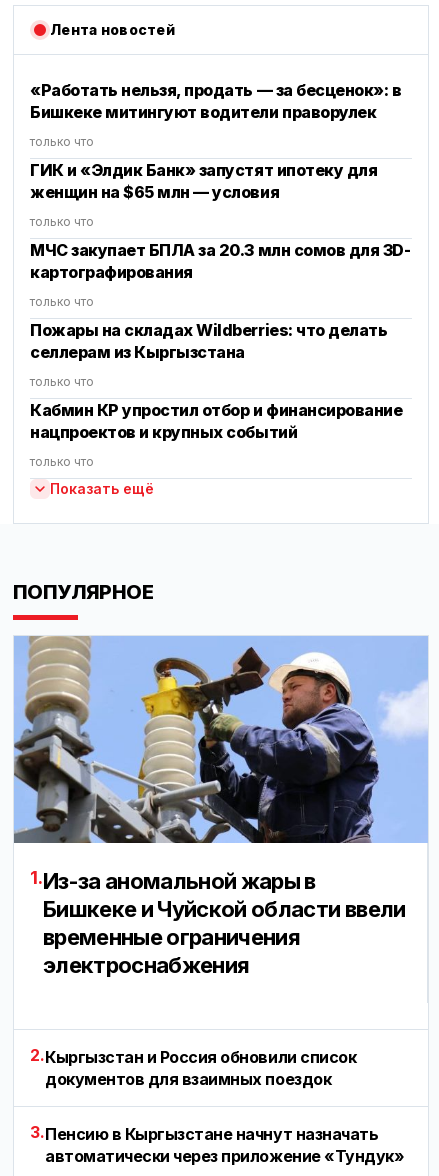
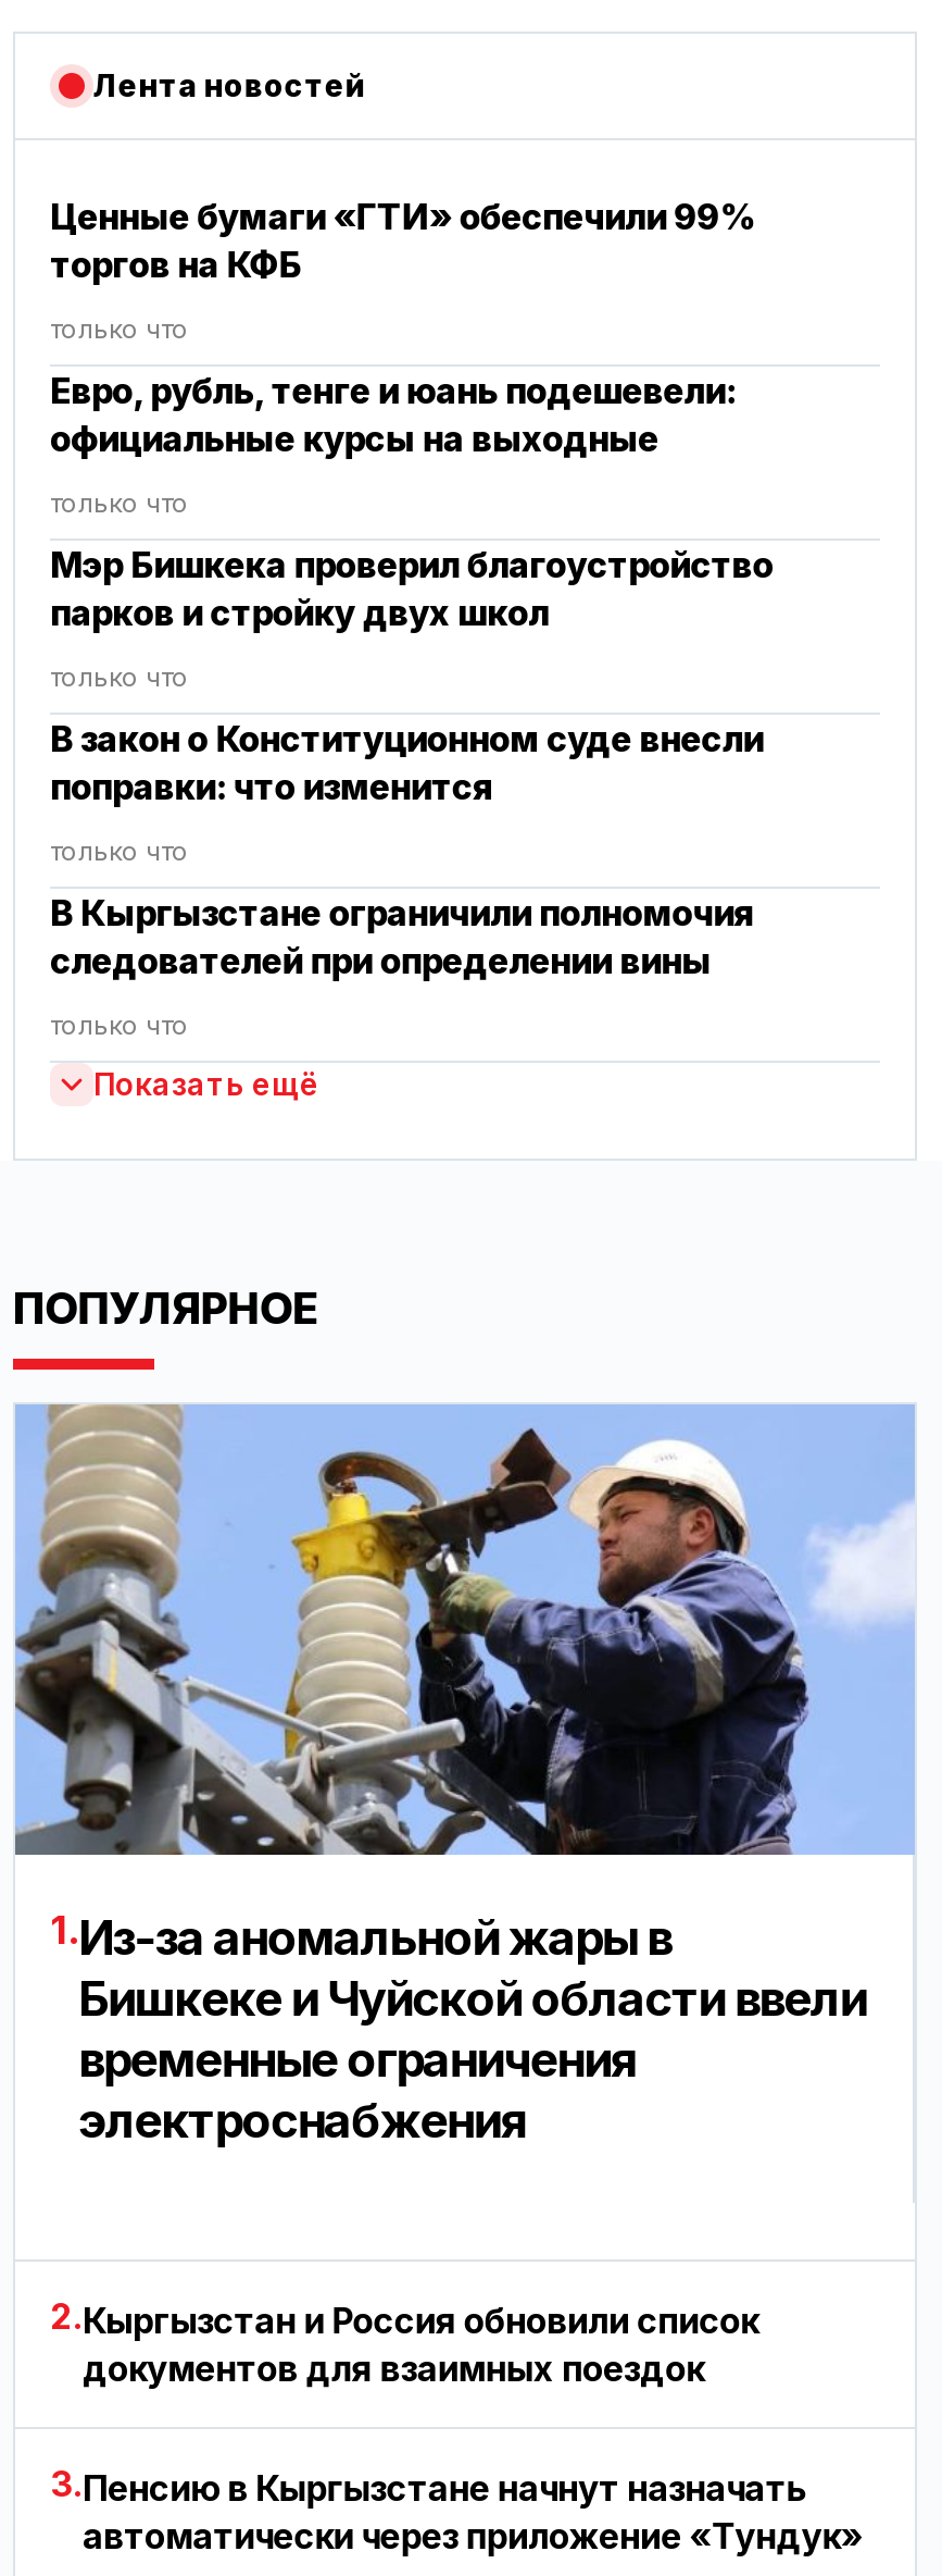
- «Работать нельзя, продать — за бесценок»: в
- Бишкеке митингуют водители праворулек
+ Ценные бумаги «ГТИ» обеспечили 99%
+ торгов на КФБ

- ГИК и «Элдик Банк» запустят ипотеку для
- женщин на $65 млн — условия
+ Евро, рубль, тенге и юань подешевели:
+ официальные курсы на выходные

- МЧС закупает БПЛА за 20.3 млн сомов для 3D-
- картографирования
+ Мэр Бишкека проверил благоустройство
+ парков и стройку двух школ

- Пожары на складах Wildberries: что делать
- селлерам из Кыргызстана
+ В закон о Конституционном суде внесли
+ поправки: что изменится

- Кабмин КР упростил отбор и финансирование
- нацпроектов и крупных событий
+ В Кыргызстане ограничили полномочия
+ следователей при определении вины
